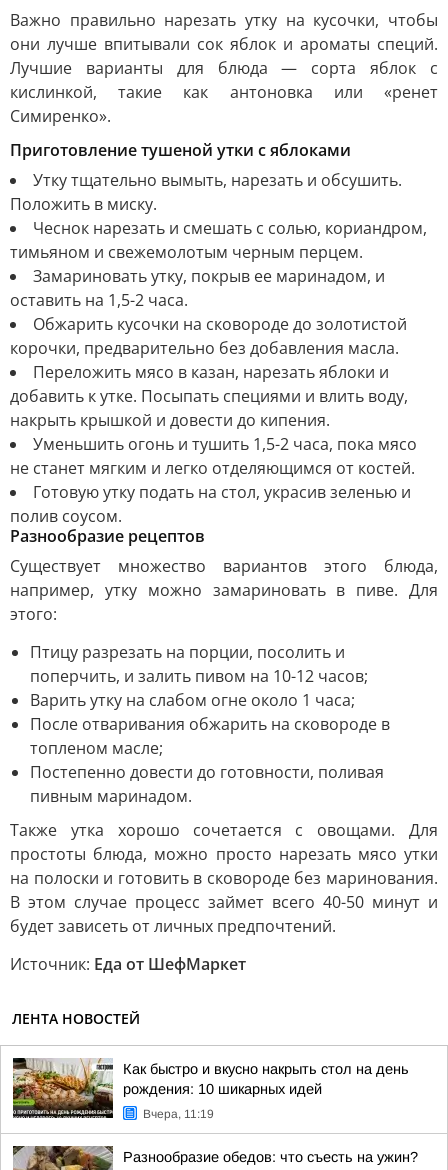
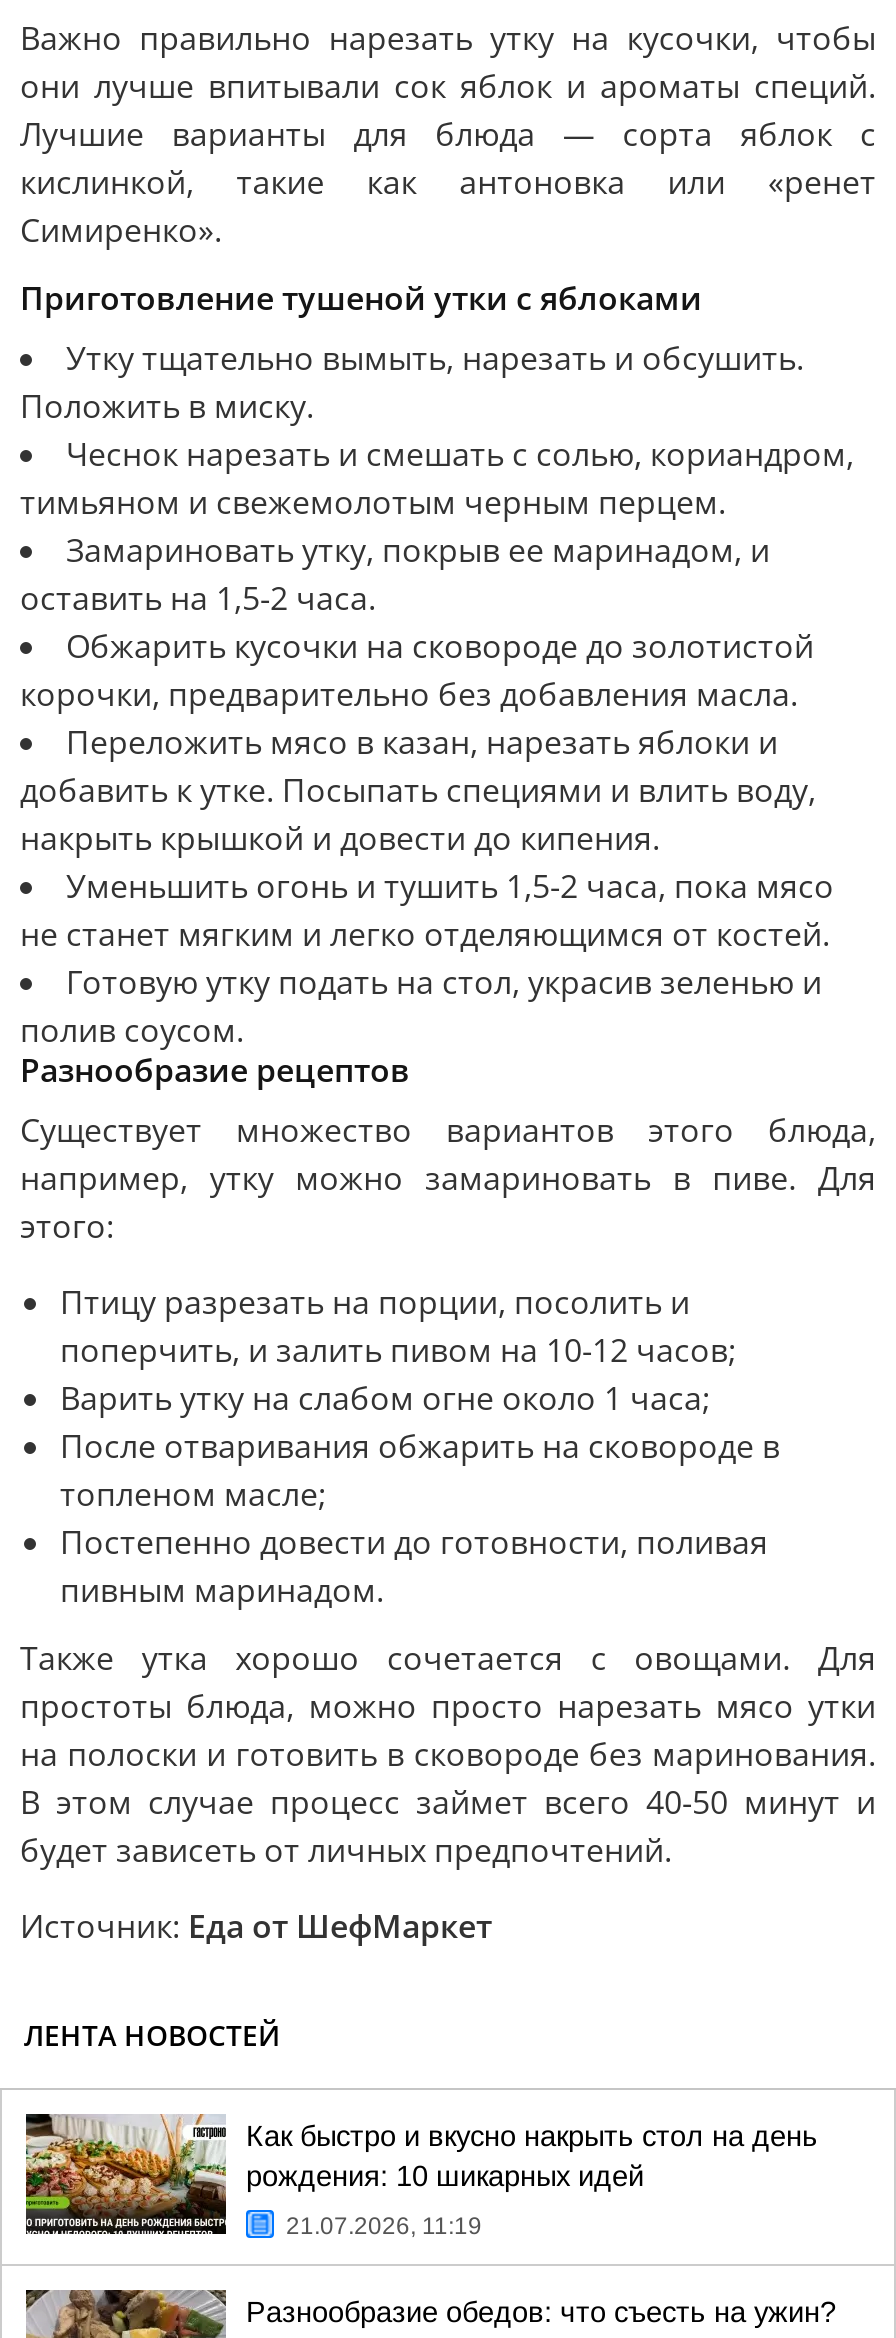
- Вчера, 11:19
+ 21.07.2026, 11:19
